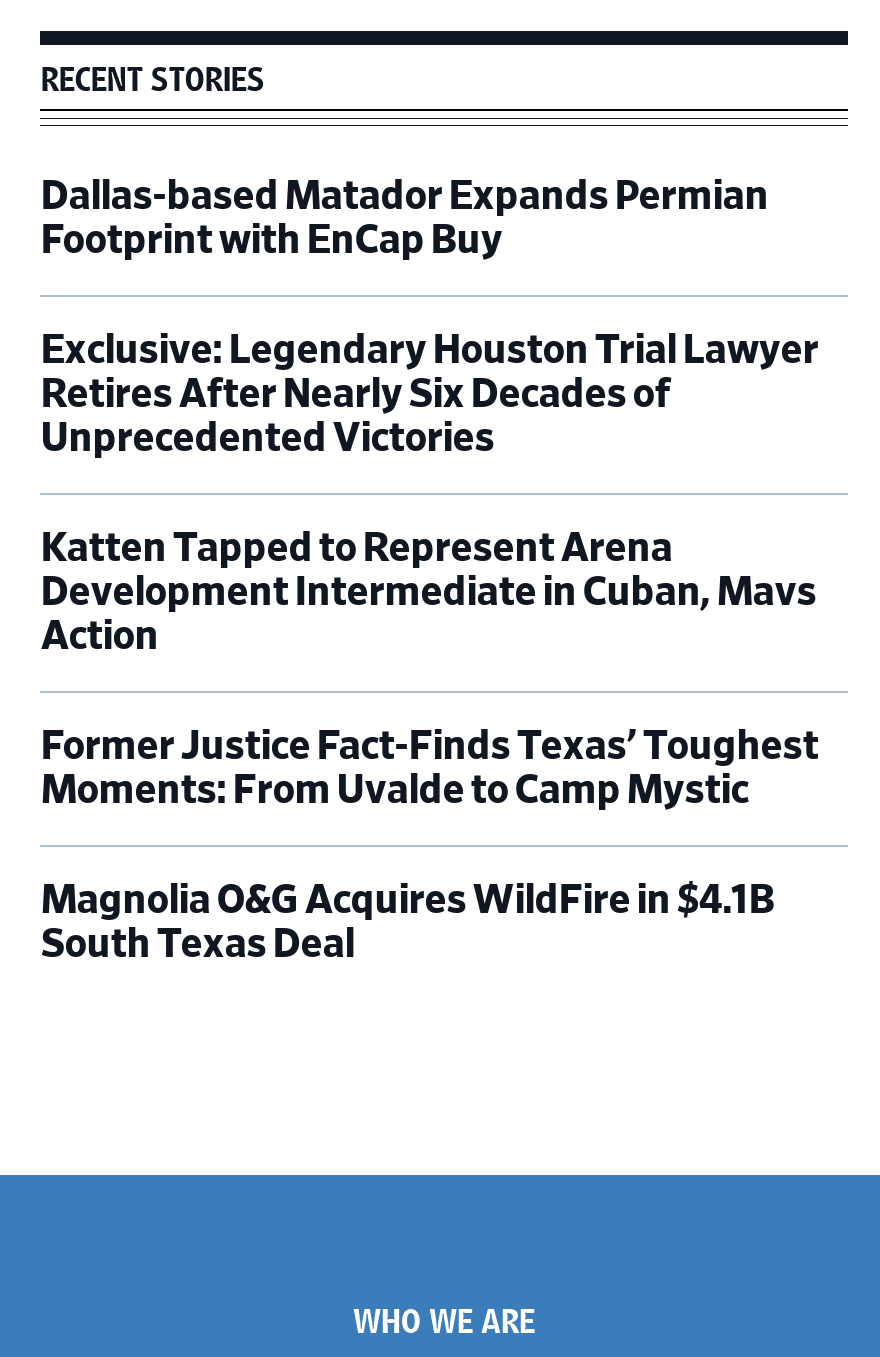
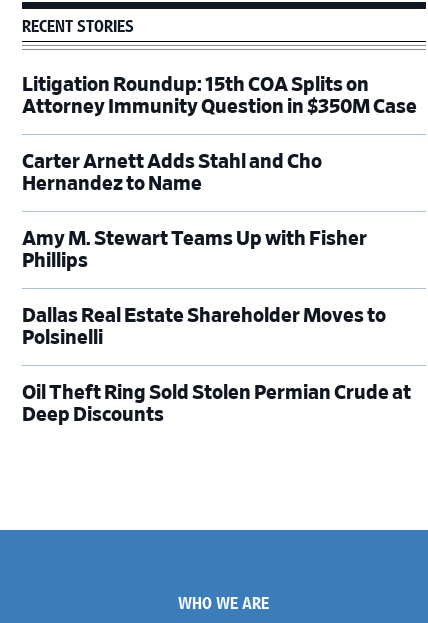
- Dallas-based Matador Expands Permian
- Footprint with EnCap Buy
+ Litigation Roundup: 15th COA Splits on
+ Attorney Immunity Question in $350M Case

- Exclusive: Legendary Houston Trial Lawyer
- Retires After Nearly Six Decades of
- Unprecedented Victories
+ Carter Arnett Adds Stahl and Cho
+ Hernandez to Name

- Katten Tapped to Represent Arena
- Development Intermediate in Cuban, Mavs
- Action
+ Amy M. Stewart Teams Up with Fisher
+ Phillips

- Former Justice Fact-Finds Texas’ Toughest
- Moments: From Uvalde to Camp Mystic
+ Dallas Real Estate Shareholder Moves to
+ Polsinelli

- Magnolia O&G Acquires WildFire in $4.1B
- South Texas Deal
+ Oil Theft Ring Sold Stolen Permian Crude at
+ Deep Discounts
